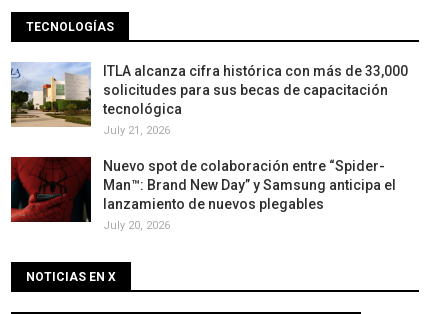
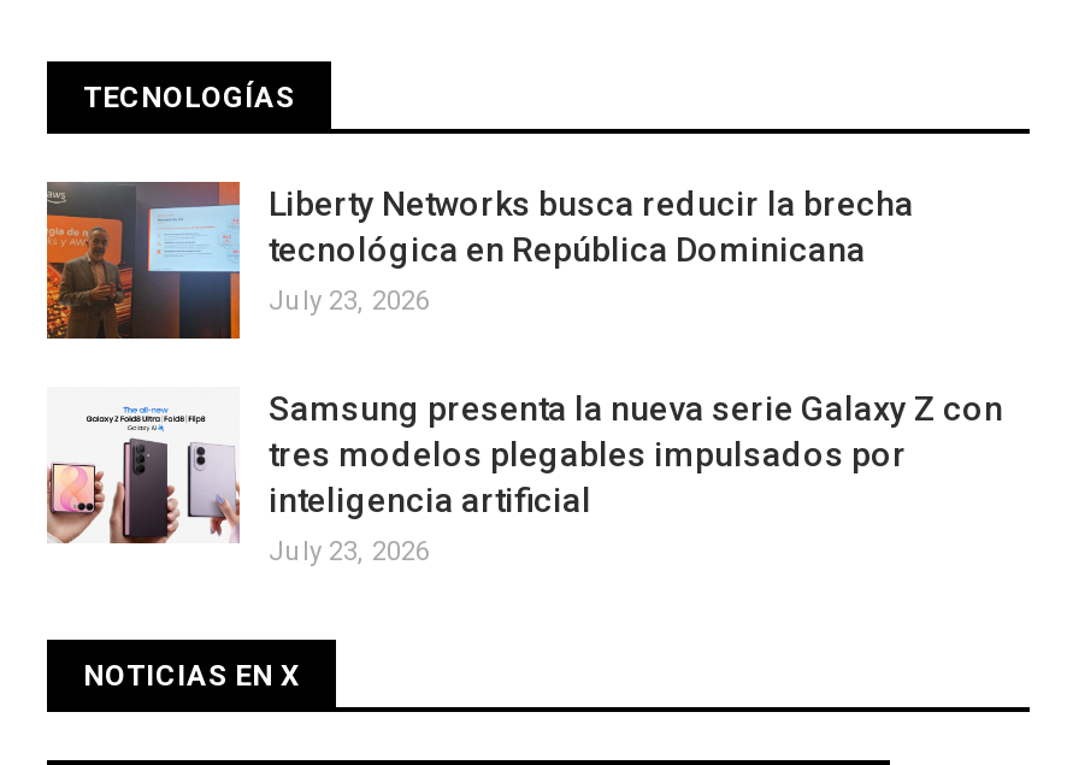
- [image]
- ITLA alcanza cifra histórica con más de 33,000
- solicitudes para sus becas de capacitación
- tecnológica
- July 21, 2026
+ [image]
+ Liberty Networks busca reducir la brecha
+ tecnológica en República Dominicana
+ July 23, 2026

- [image]
- Nuevo spot de colaboración entre “Spider-
- Man™: Brand New Day” y Samsung anticipa el
- lanzamiento de nuevos plegables
- July 20, 2026
+ [image]
+ Samsung presenta la nueva serie Galaxy Z con
+ tres modelos plegables impulsados por
+ inteligencia artificial
+ July 23, 2026
